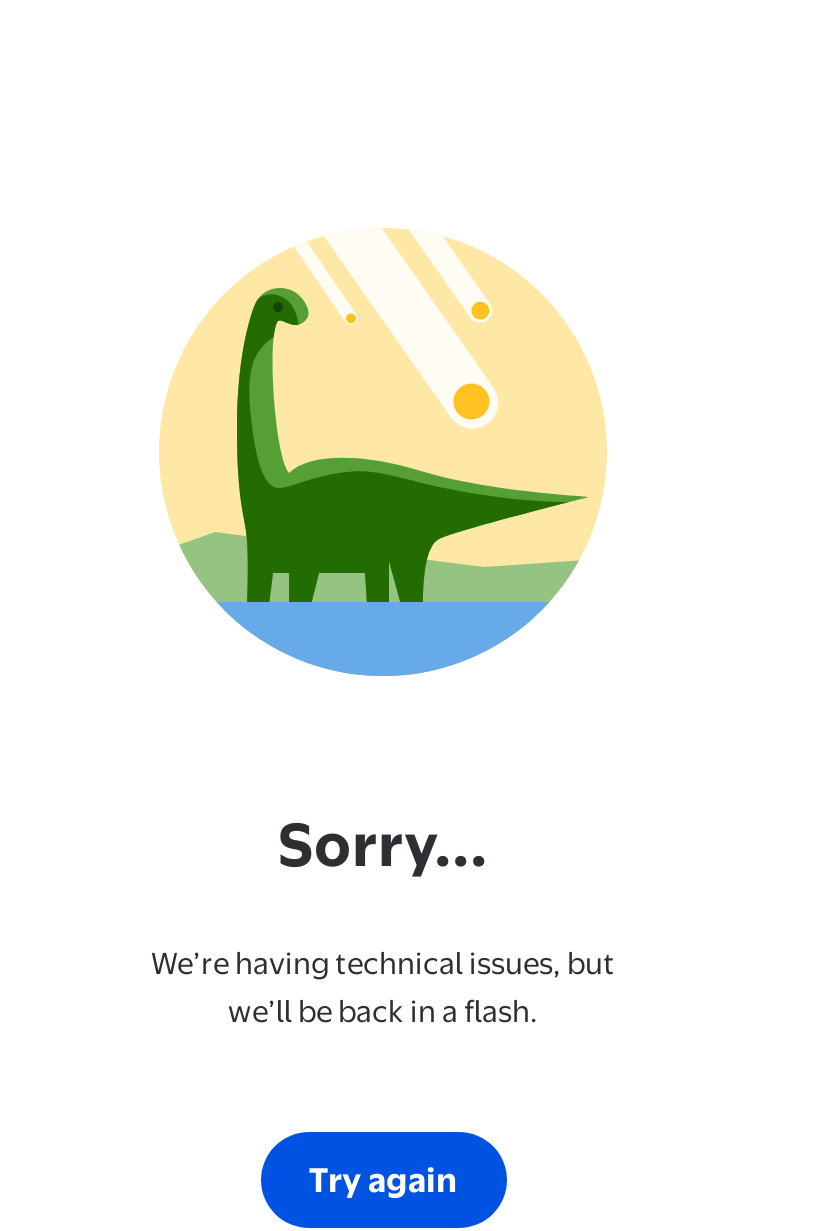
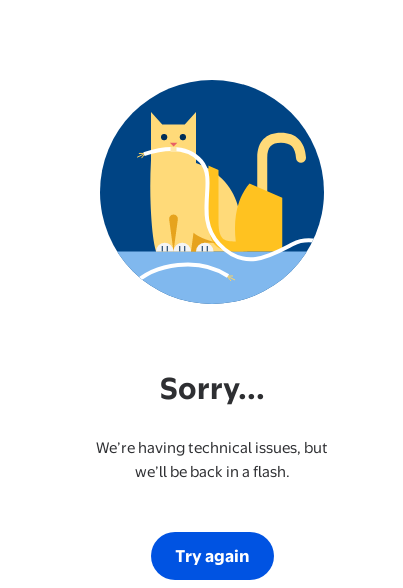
- [image]
+ [image]
